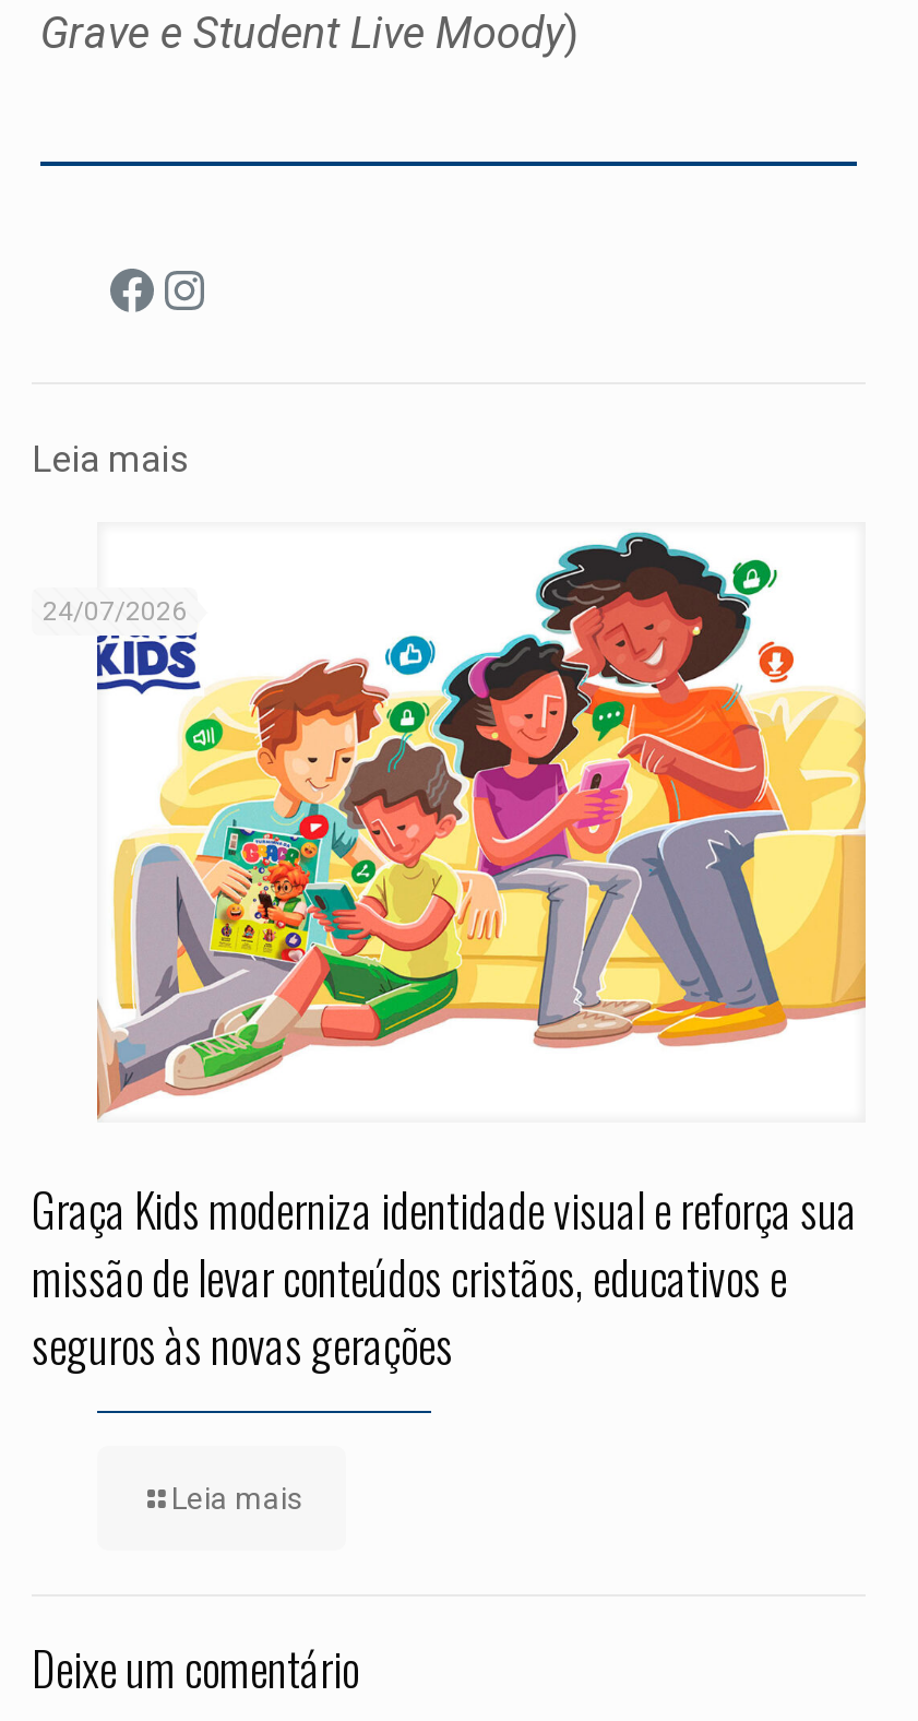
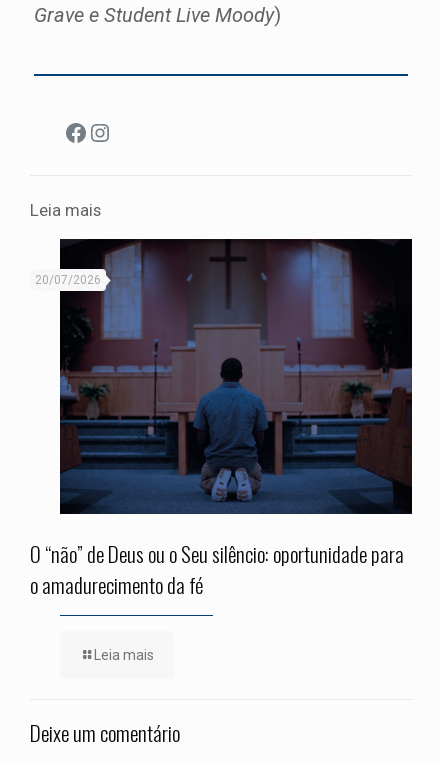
- [image]
- 24/07/2026
+ [image]
+ 20/07/2026

- Graça Kids moderniza identidade visual e reforça sua
- missão de levar conteúdos cristãos, educativos e
- seguros às novas gerações
+ O “não” de Deus ou o Seu silêncio: oportunidade para
+ o amadurecimento da fé
